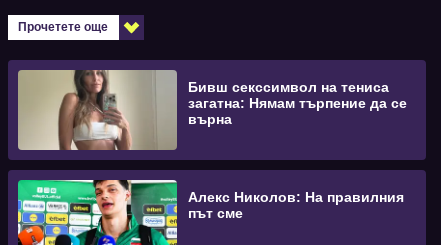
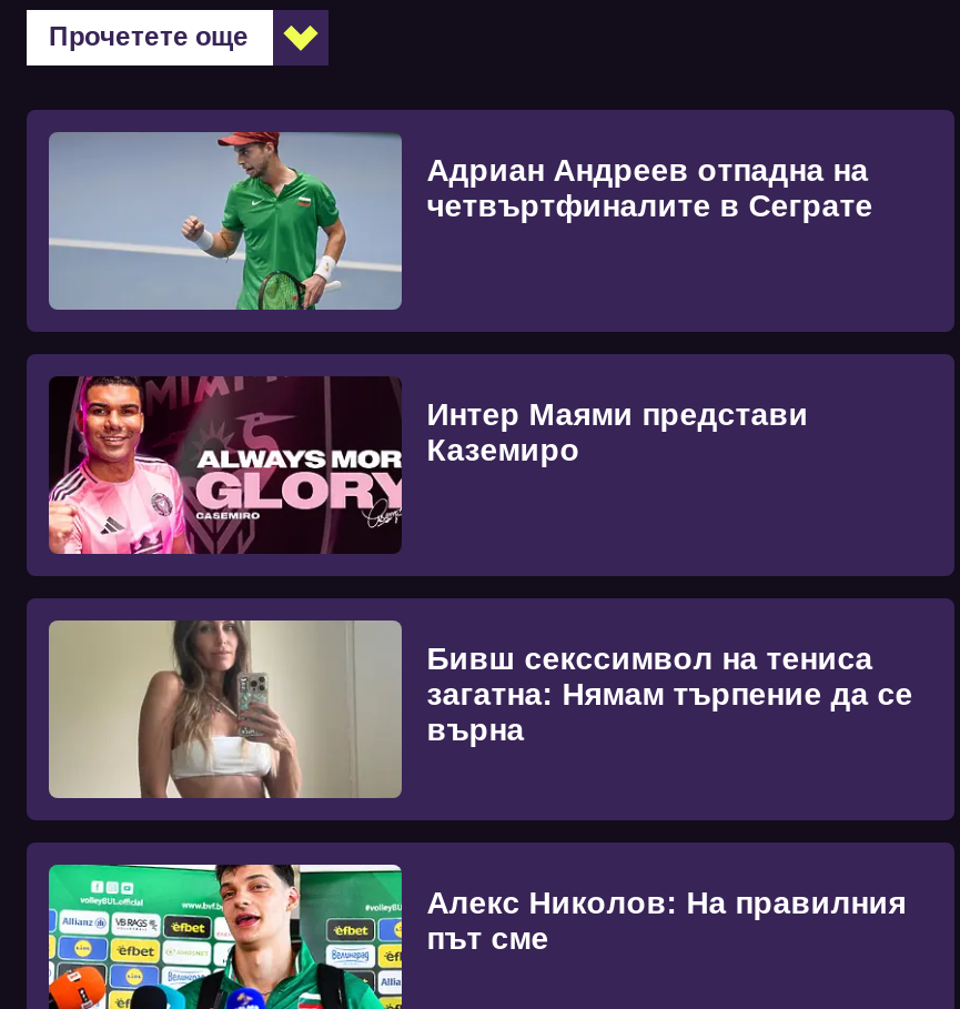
+ [image]
+ Интер Маями представи
+ Каземиро

+ [image]
+ Адриан Андреев отпадна на
+ четвъртфиналите в Сеграте
